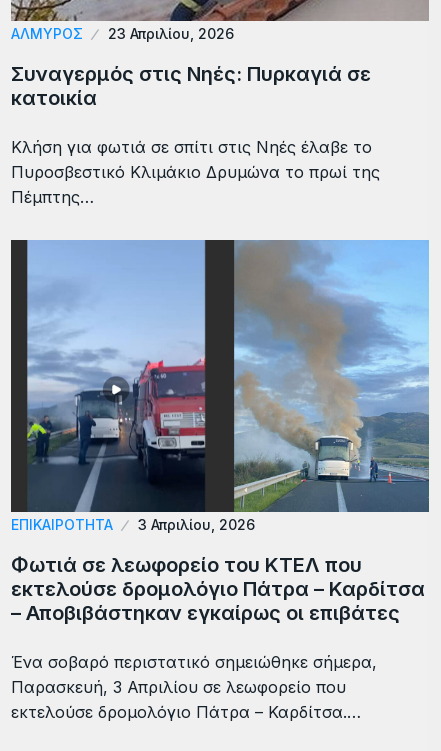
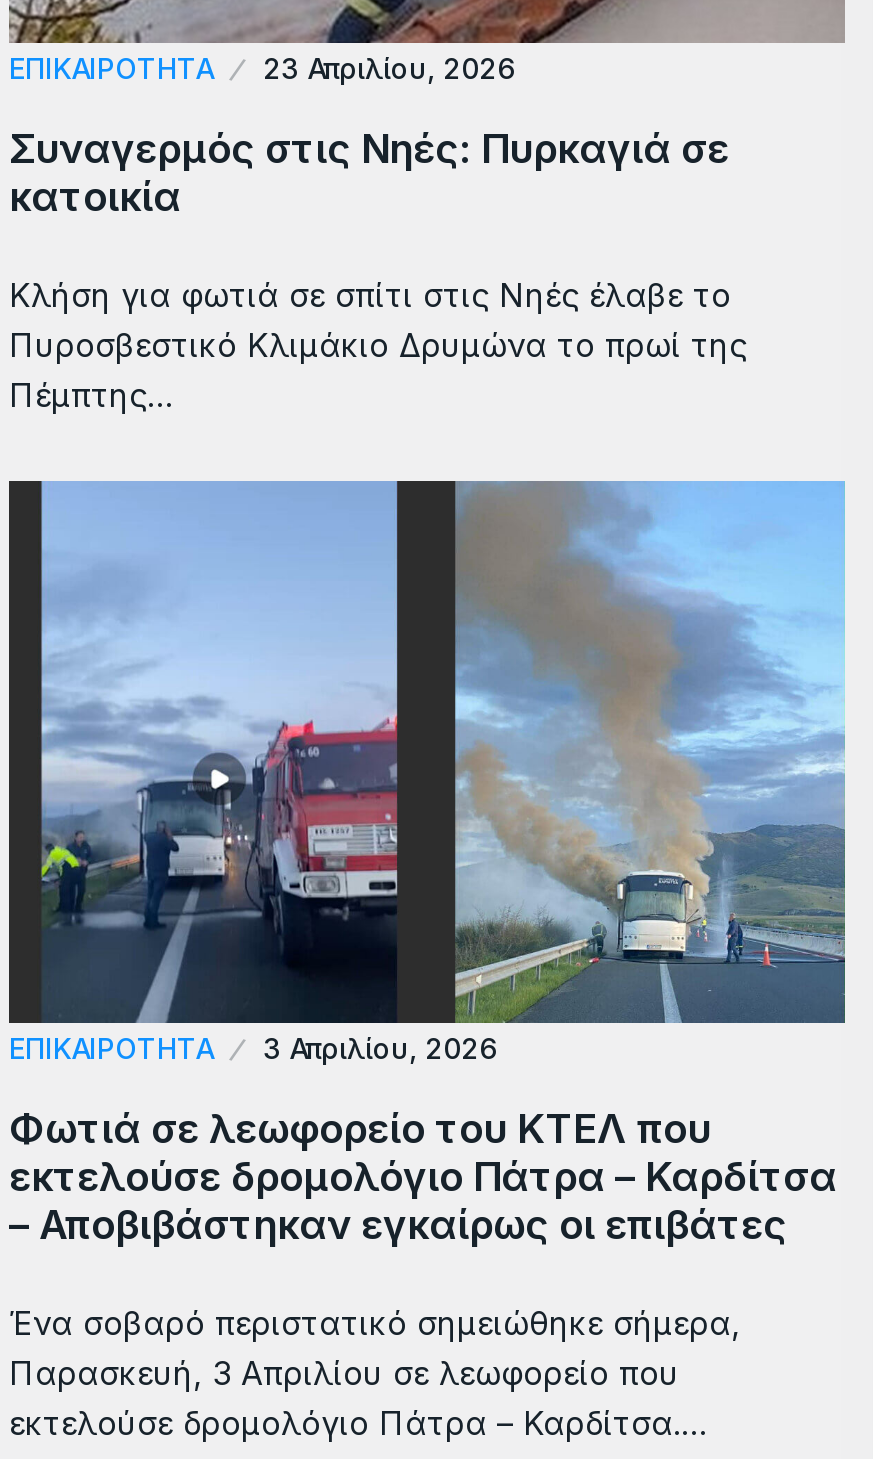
- ΑΛΜΥΡΟΣ
+ ΕΠΙΚΑΙΡΟΤΗΤΑ
